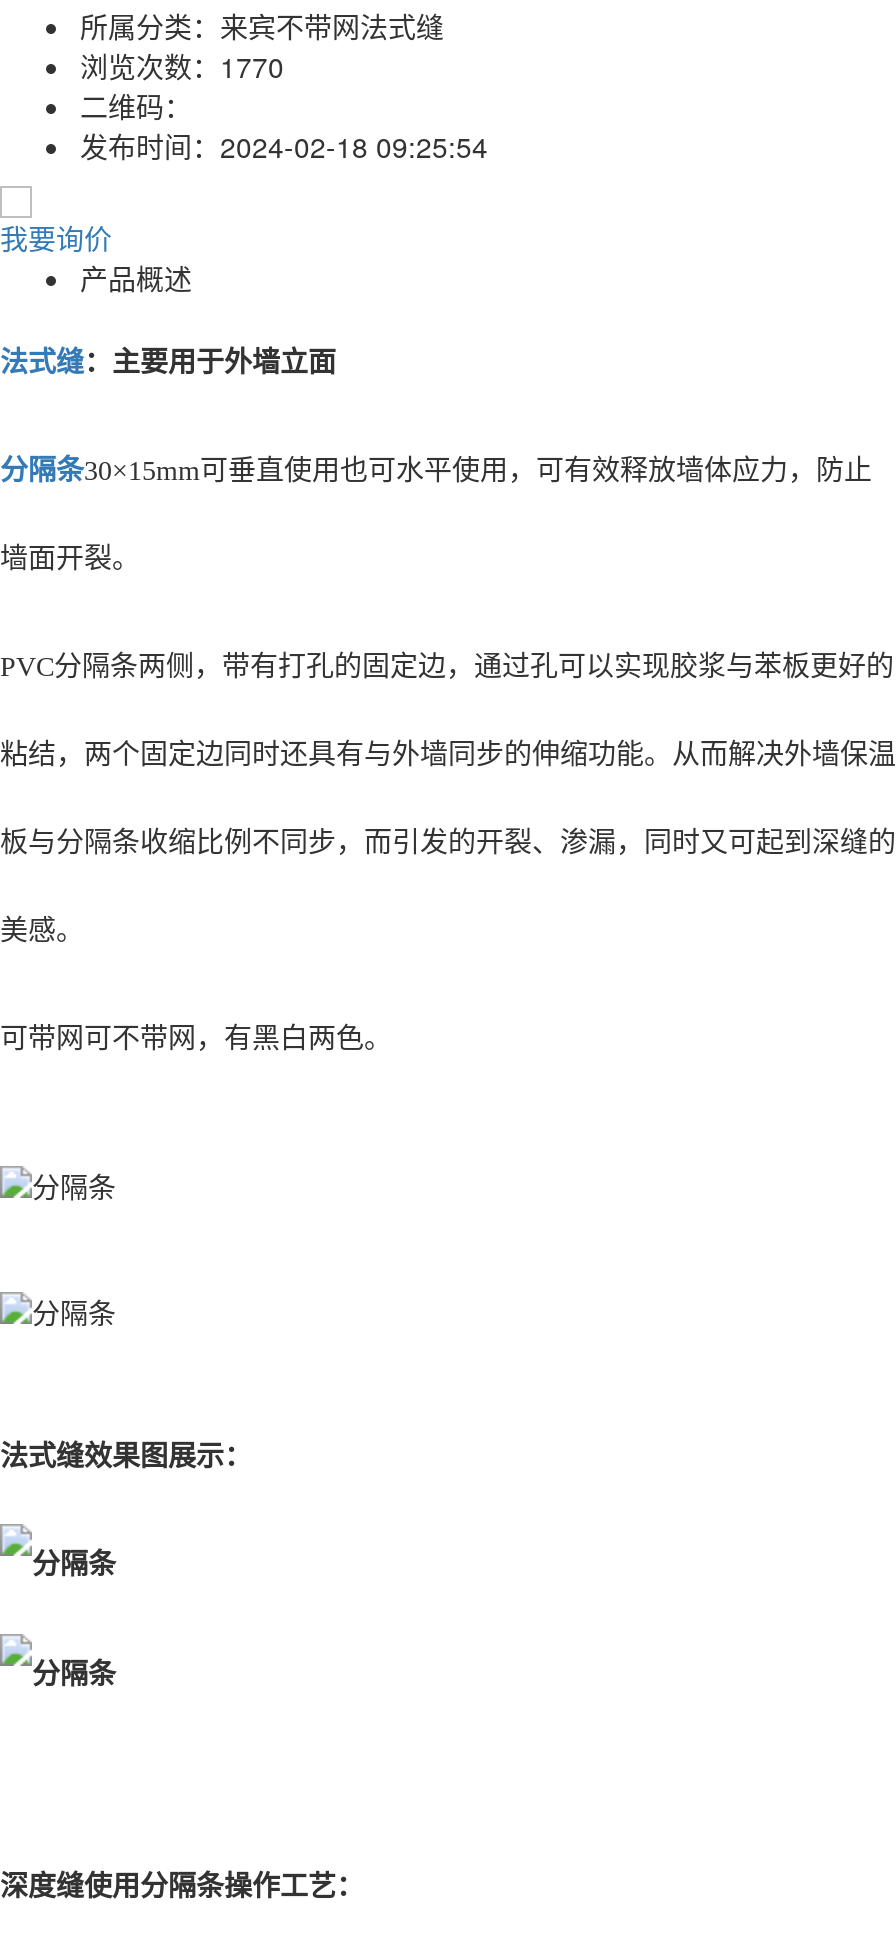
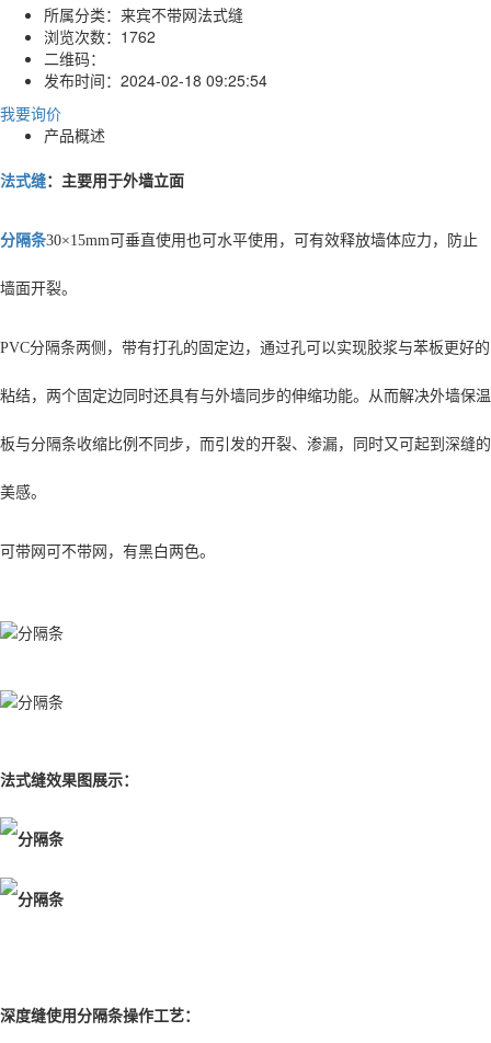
- 浏览次数：1770
+ 浏览次数：1762
